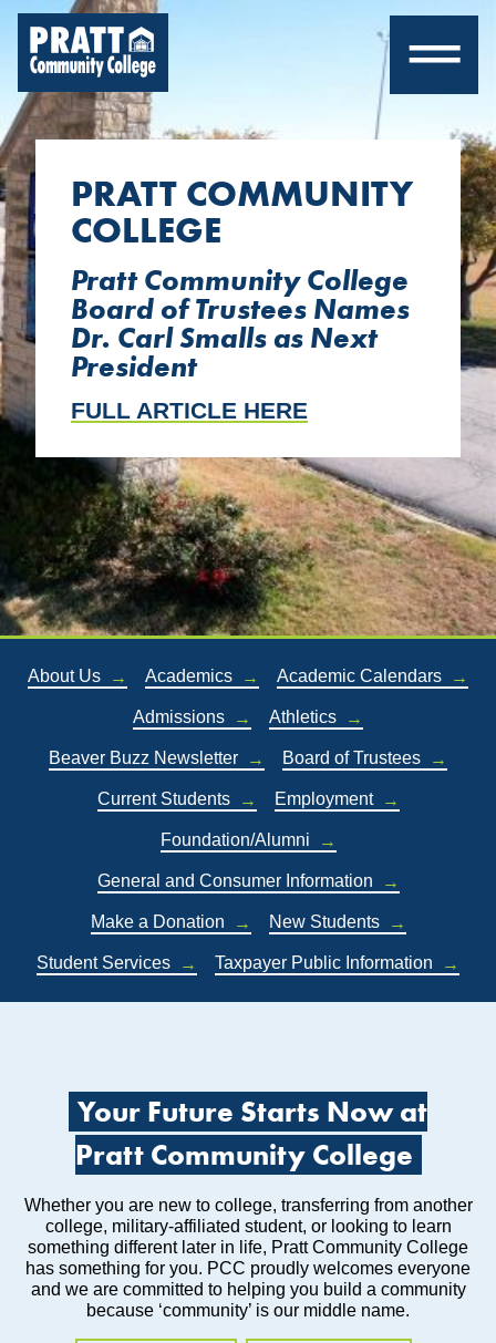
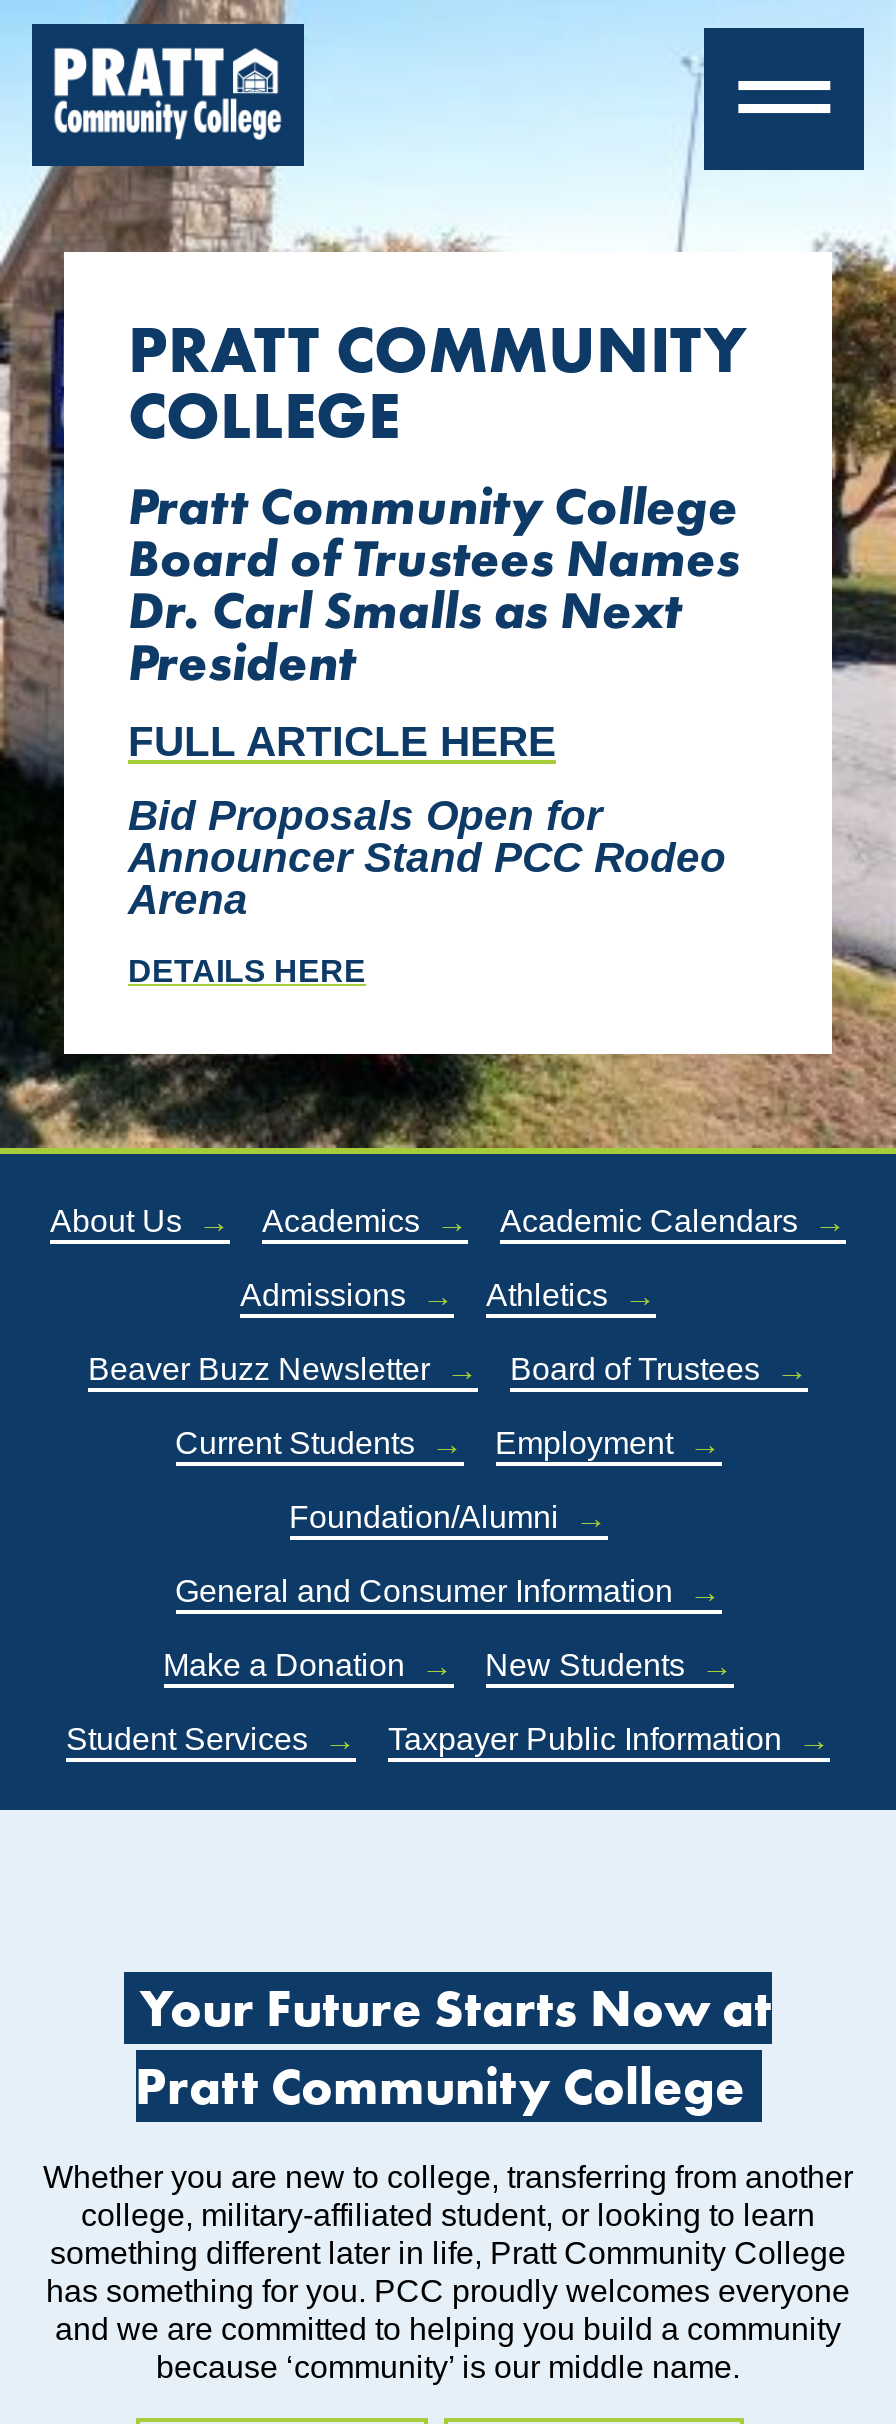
+ Bid Proposals Open for
+ Announcer Stand PCC Rodeo
+ Arena
+ DETAILS HERE

- [image]
+ [image]
